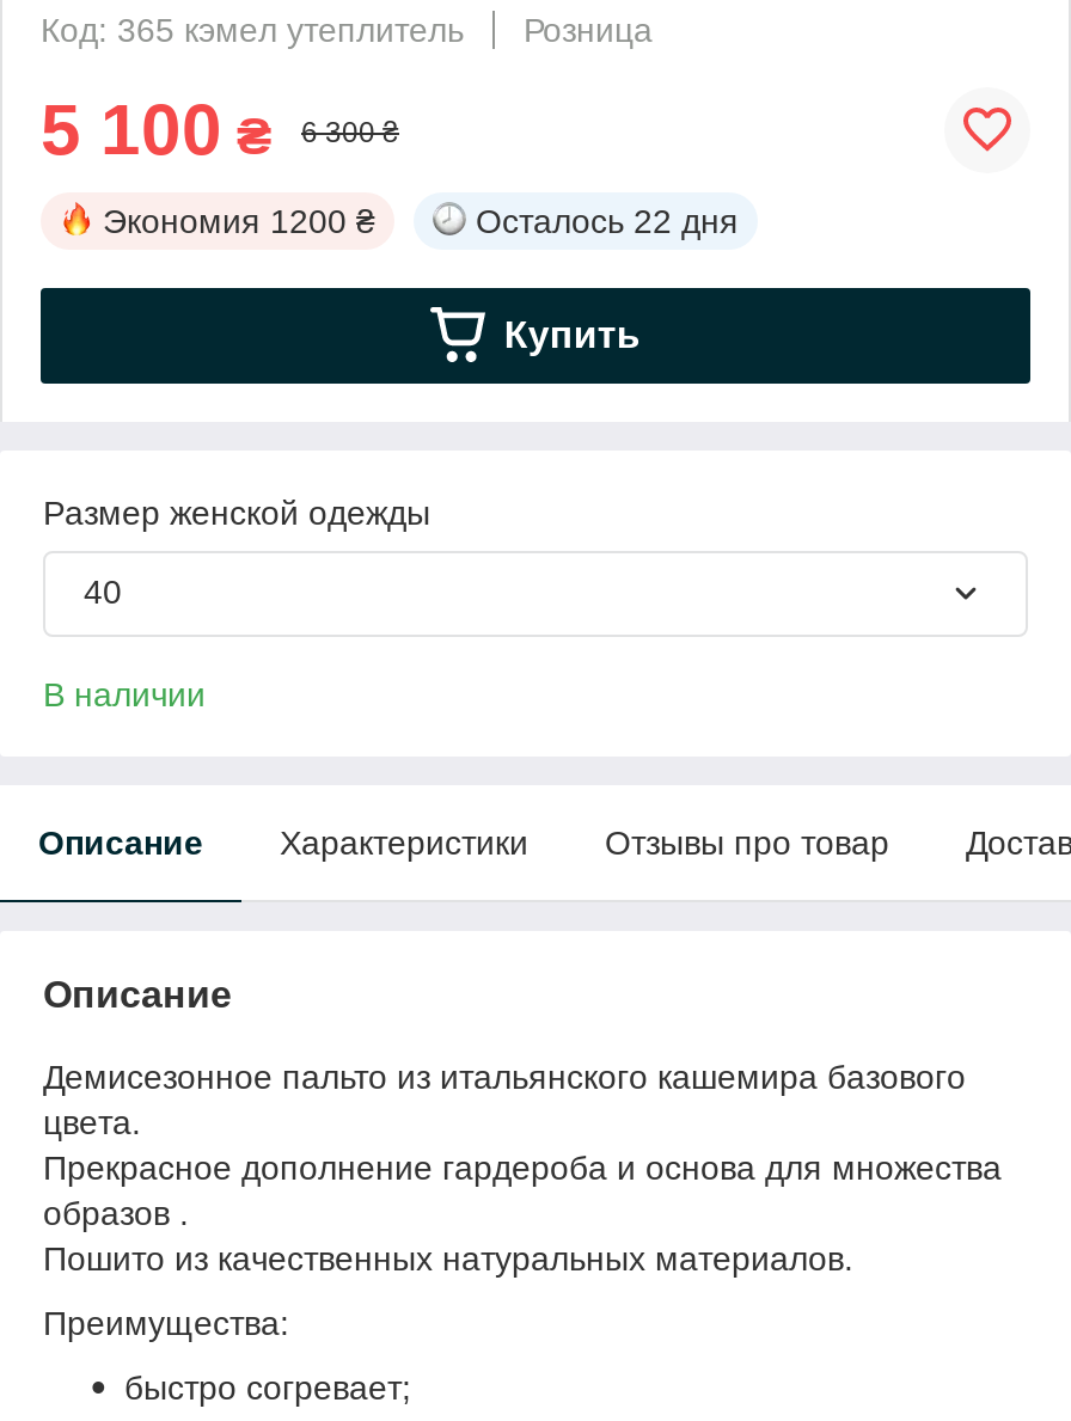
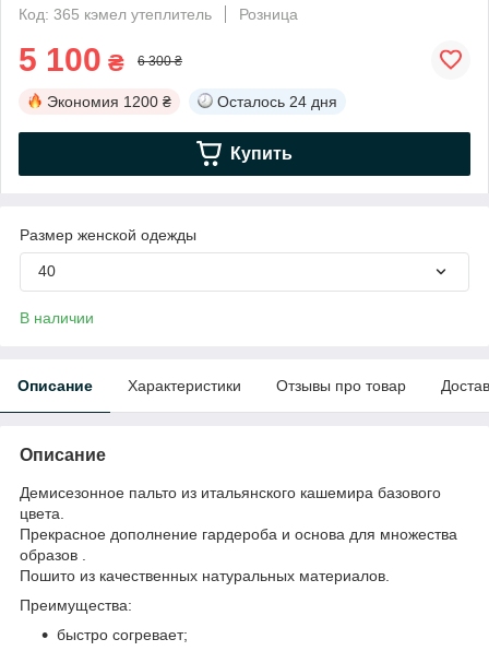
- Осталось 22 дня
+ Осталось 24 дня
